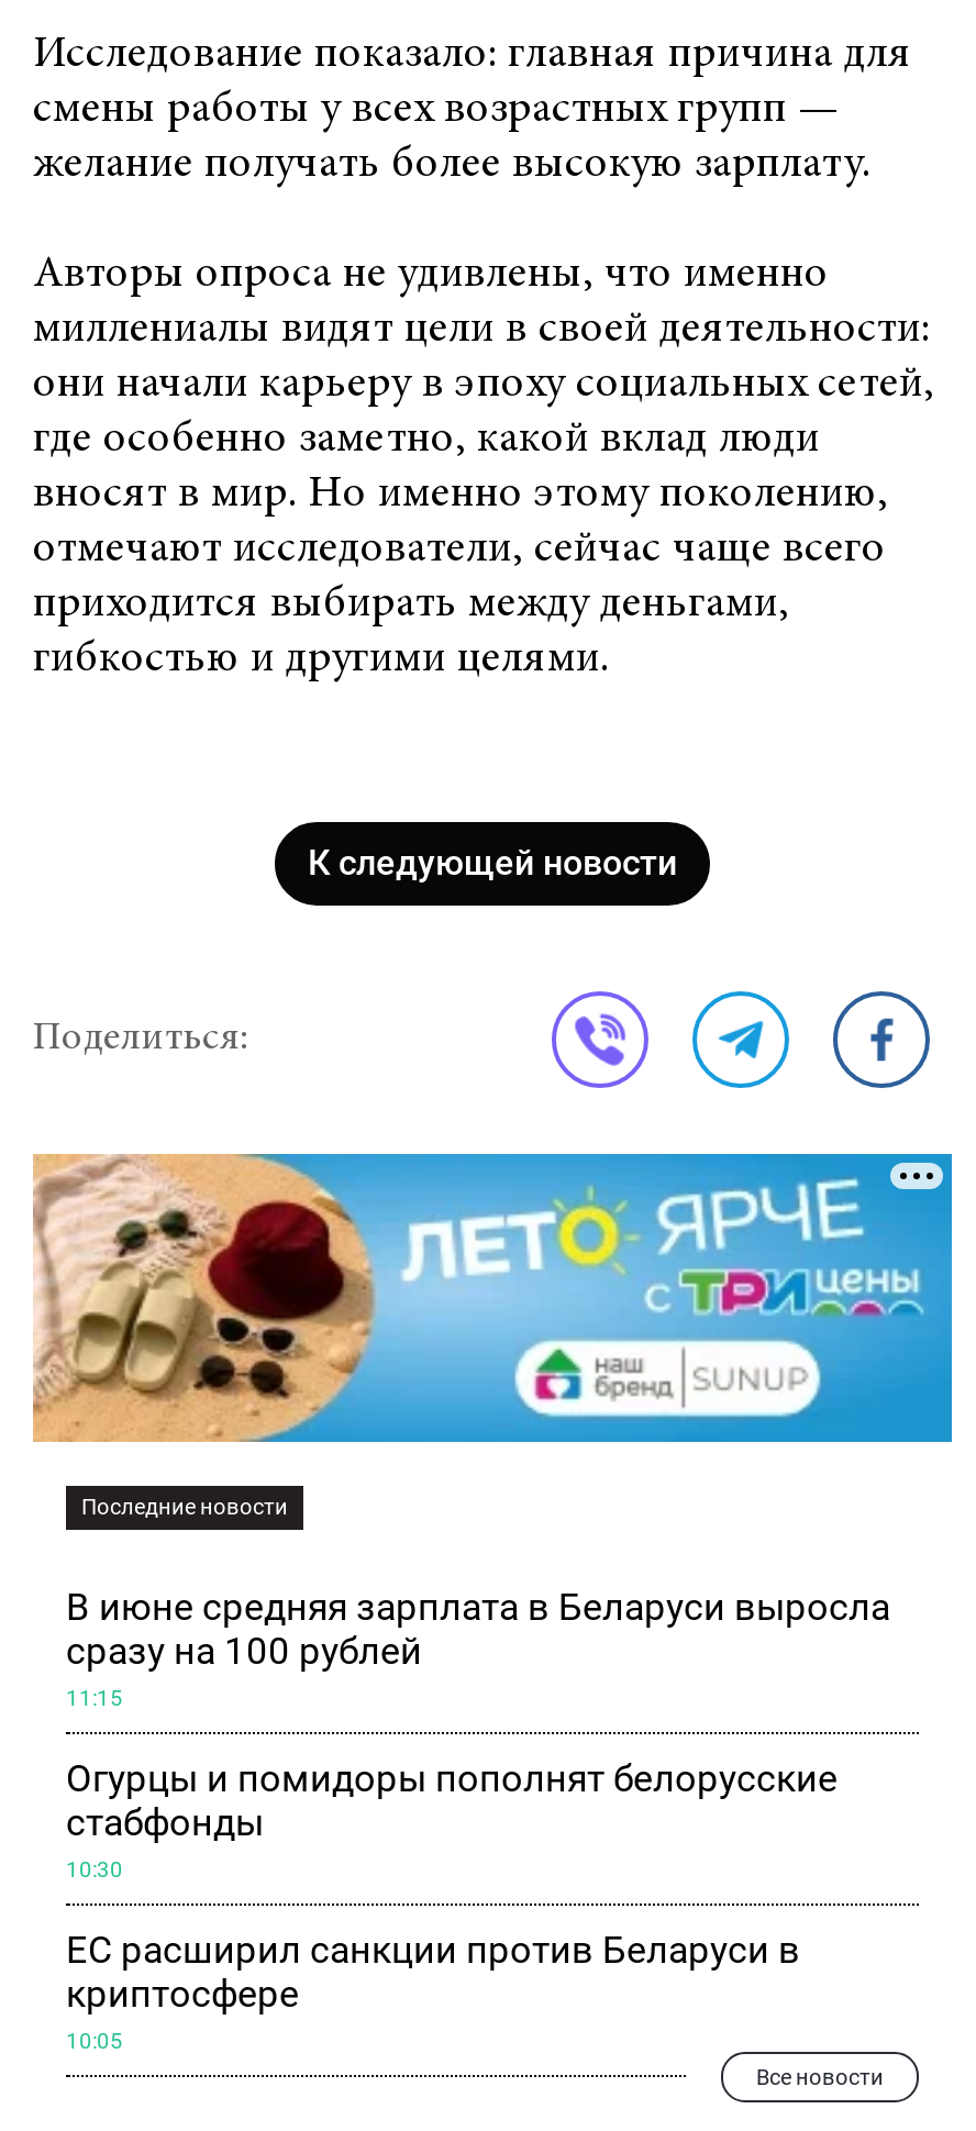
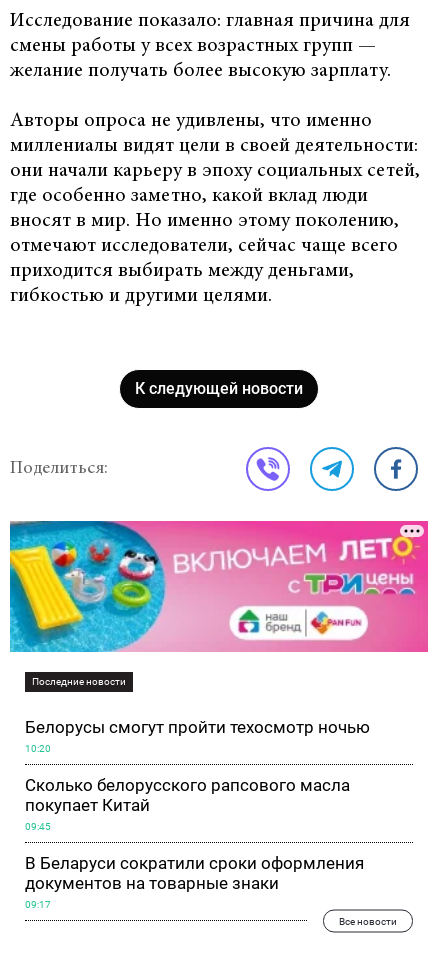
- [image]
+ [image]

- В июне средняя зарплата в Беларуси выросла
- сразу на 100 рублей
+ Белорусы смогут пройти техосмотр ночью

- 11:15
+ 10:20

- Огурцы и помидоры пополнят белорусские
- стабфонды
+ Сколько белорусского рапсового масла
+ покупает Китай

- 10:30
+ 09:45

- ЕС расширил санкции против Беларуси в
- криптосфере
+ В Беларуси сократили сроки оформления
+ документов на товарные знаки

- 10:05
+ 09:17
